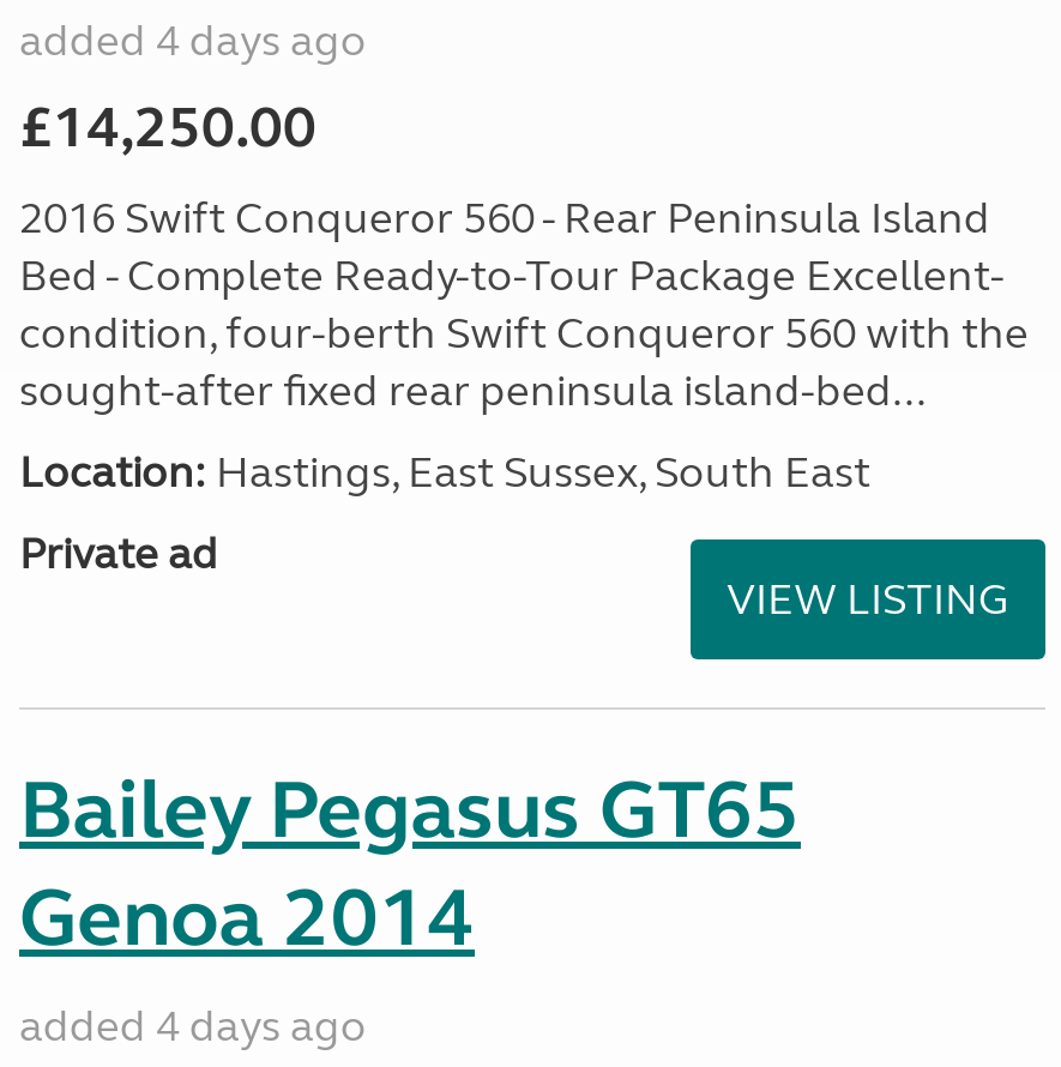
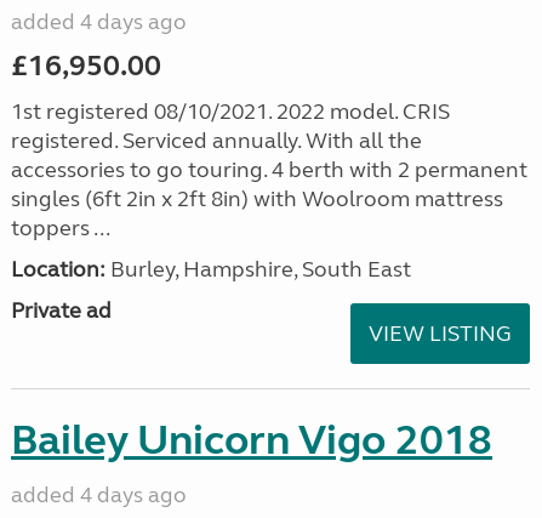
- £14,250.00
- 2016 Swift Conqueror 560 - Rear Peninsula Island
- Bed - Complete Ready-to-Tour Package Excellent-
- condition, four-berth Swift Conqueror 560 with the
- sought-after fixed rear peninsula island-bed...
+ £16,950.00
+ 1st registered 08/10/2021. 2022 model. CRIS
+ registered. Serviced annually. With all the
+ accessories to go touring. 4 berth with 2 permanent
+ singles (6ft 2in x 2ft 8in) with Woolroom mattress
+ toppers ...

- Location: Hastings, East Sussex, South East
+ Location: Burley, Hampshire, South East

moved down: Private ad | VIEW LISTING

- Bailey Pegasus GT65
- Genoa 2014
+ Bailey Unicorn Vigo 2018
